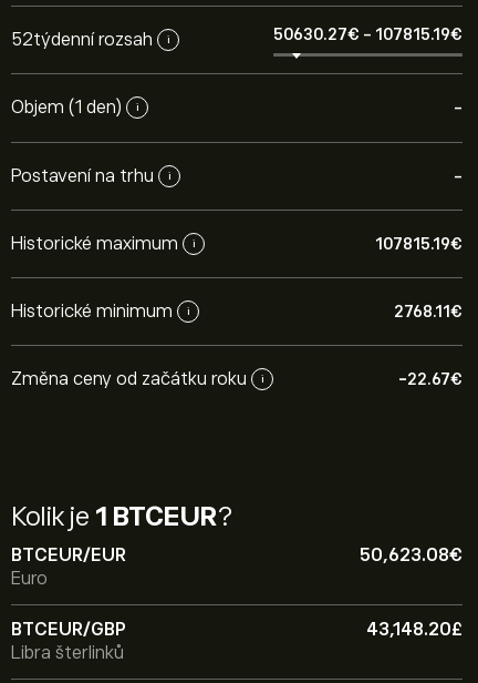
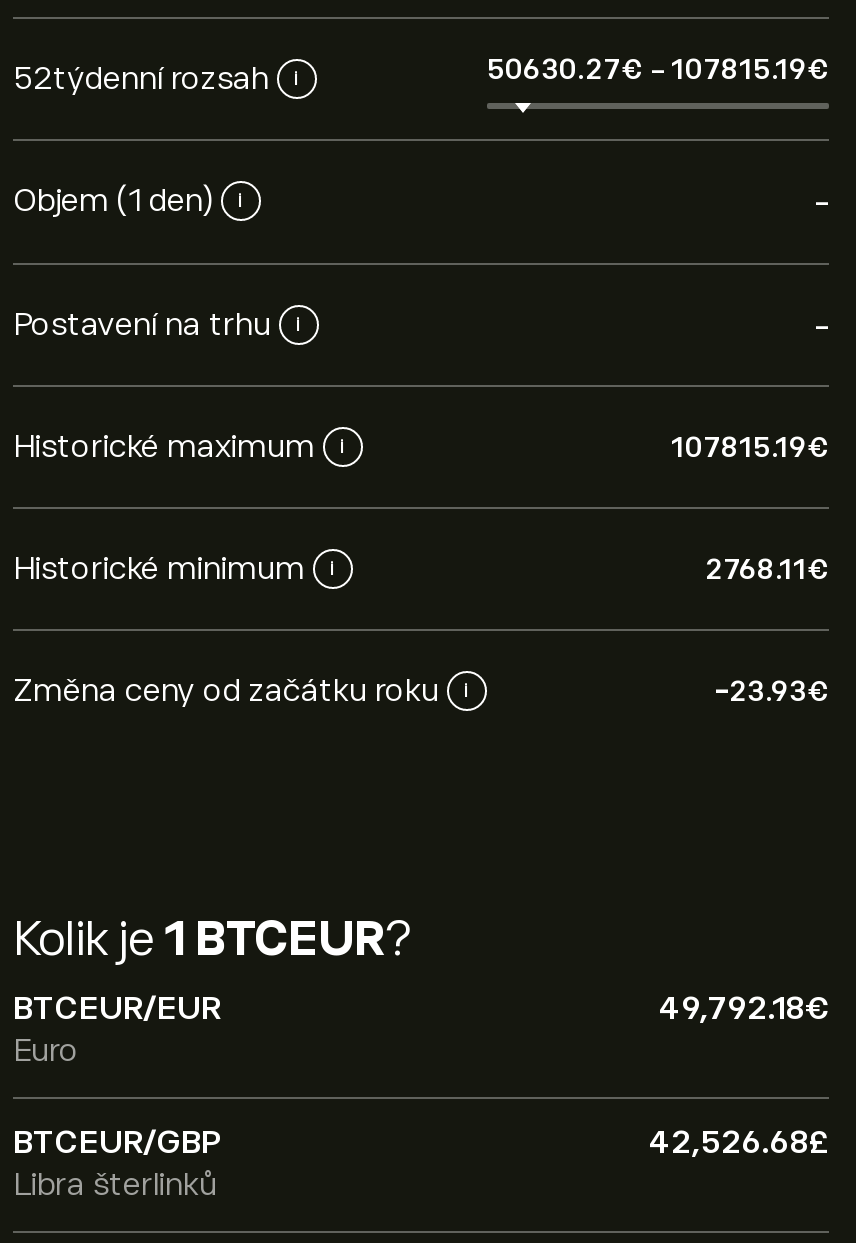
- -22.67€
+ -23.93€

- 50,623.08€
+ 49,792.18€

- 43,148.20£
+ 42,526.68£
